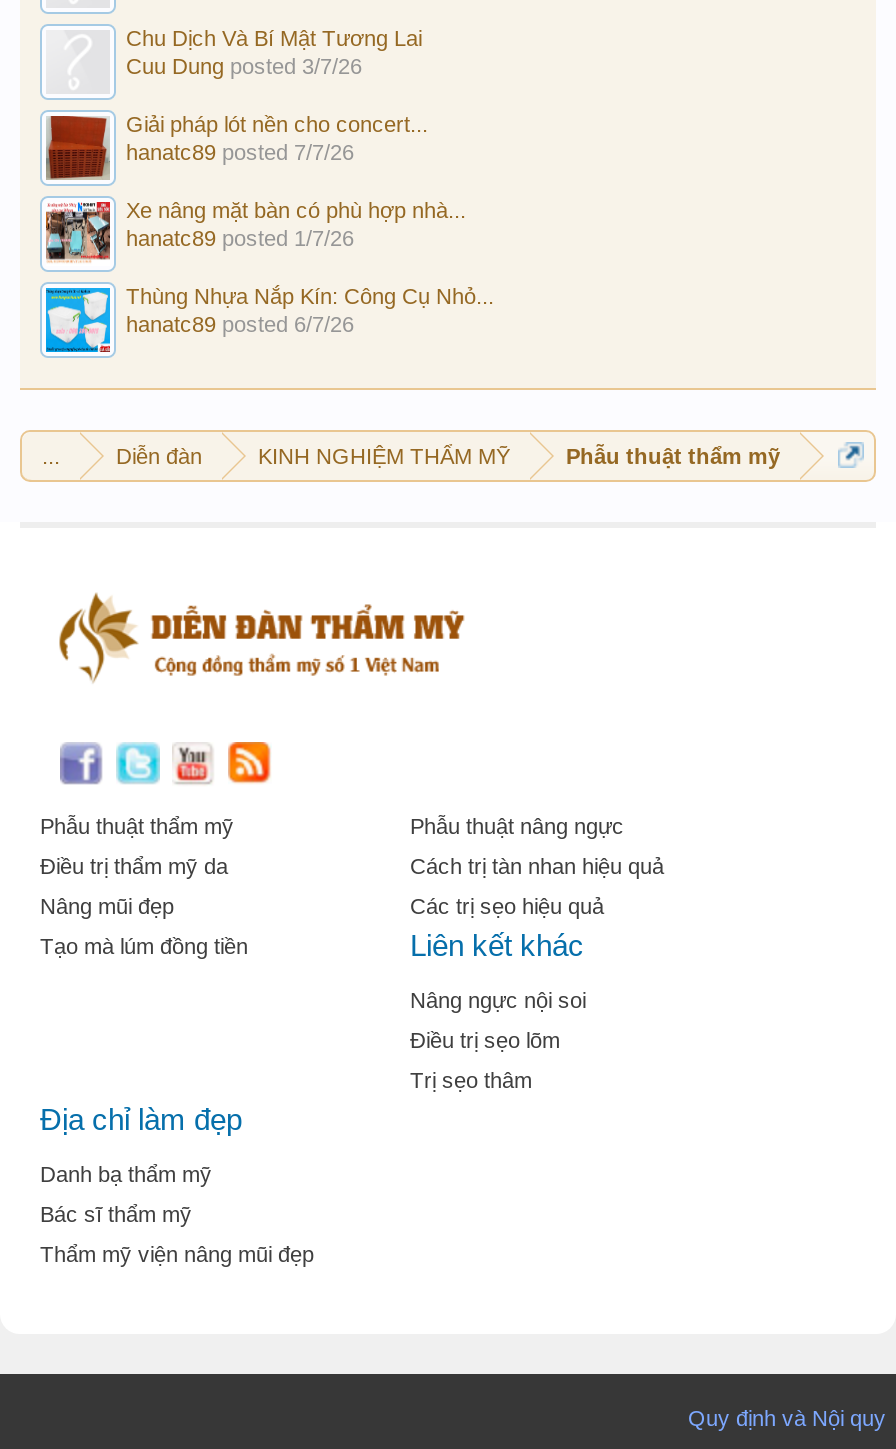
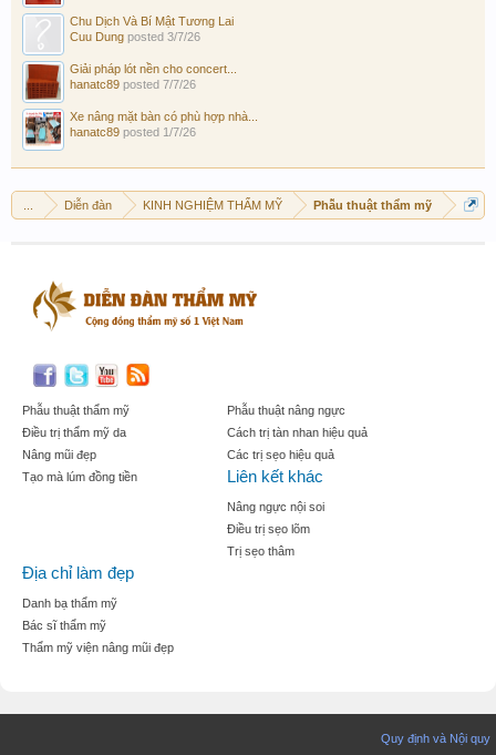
- [image]
- Thùng Nhựa Nắp Kín: Công Cụ Nhỏ...
- hanatc89 posted 6/7/26
